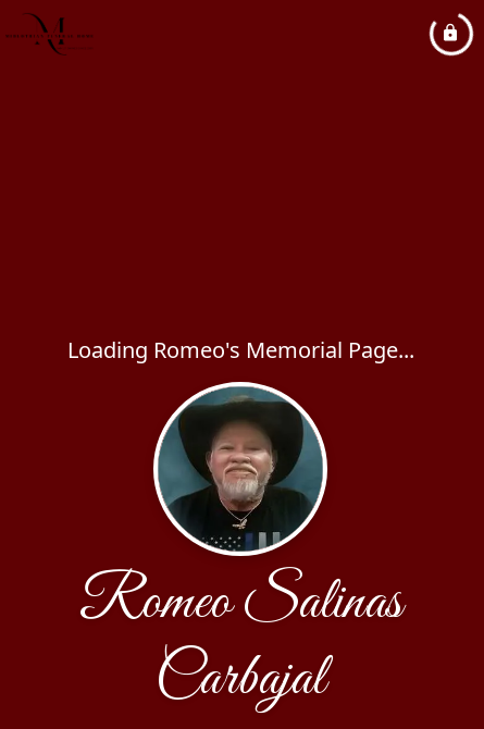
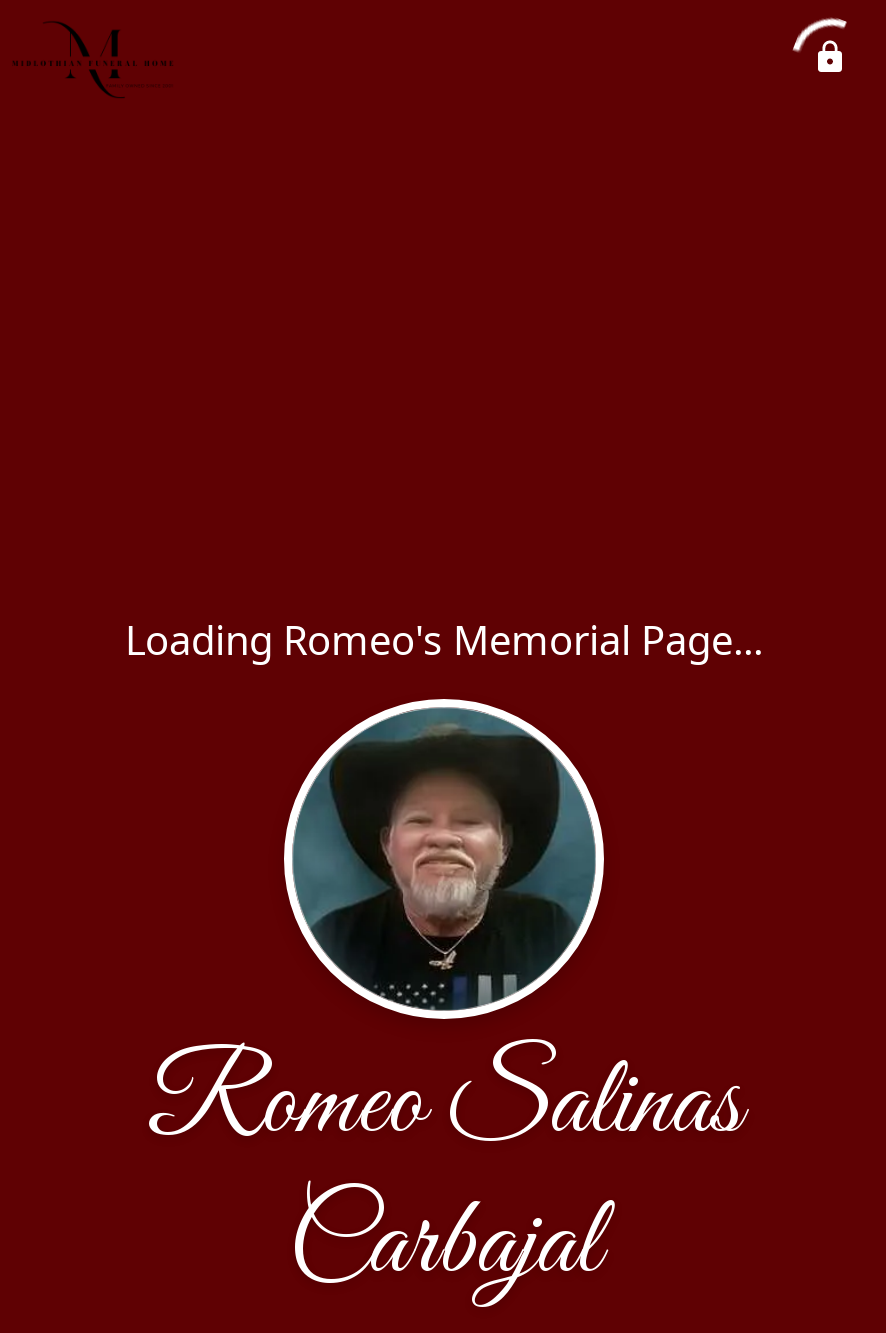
- [image]
+ [image]
